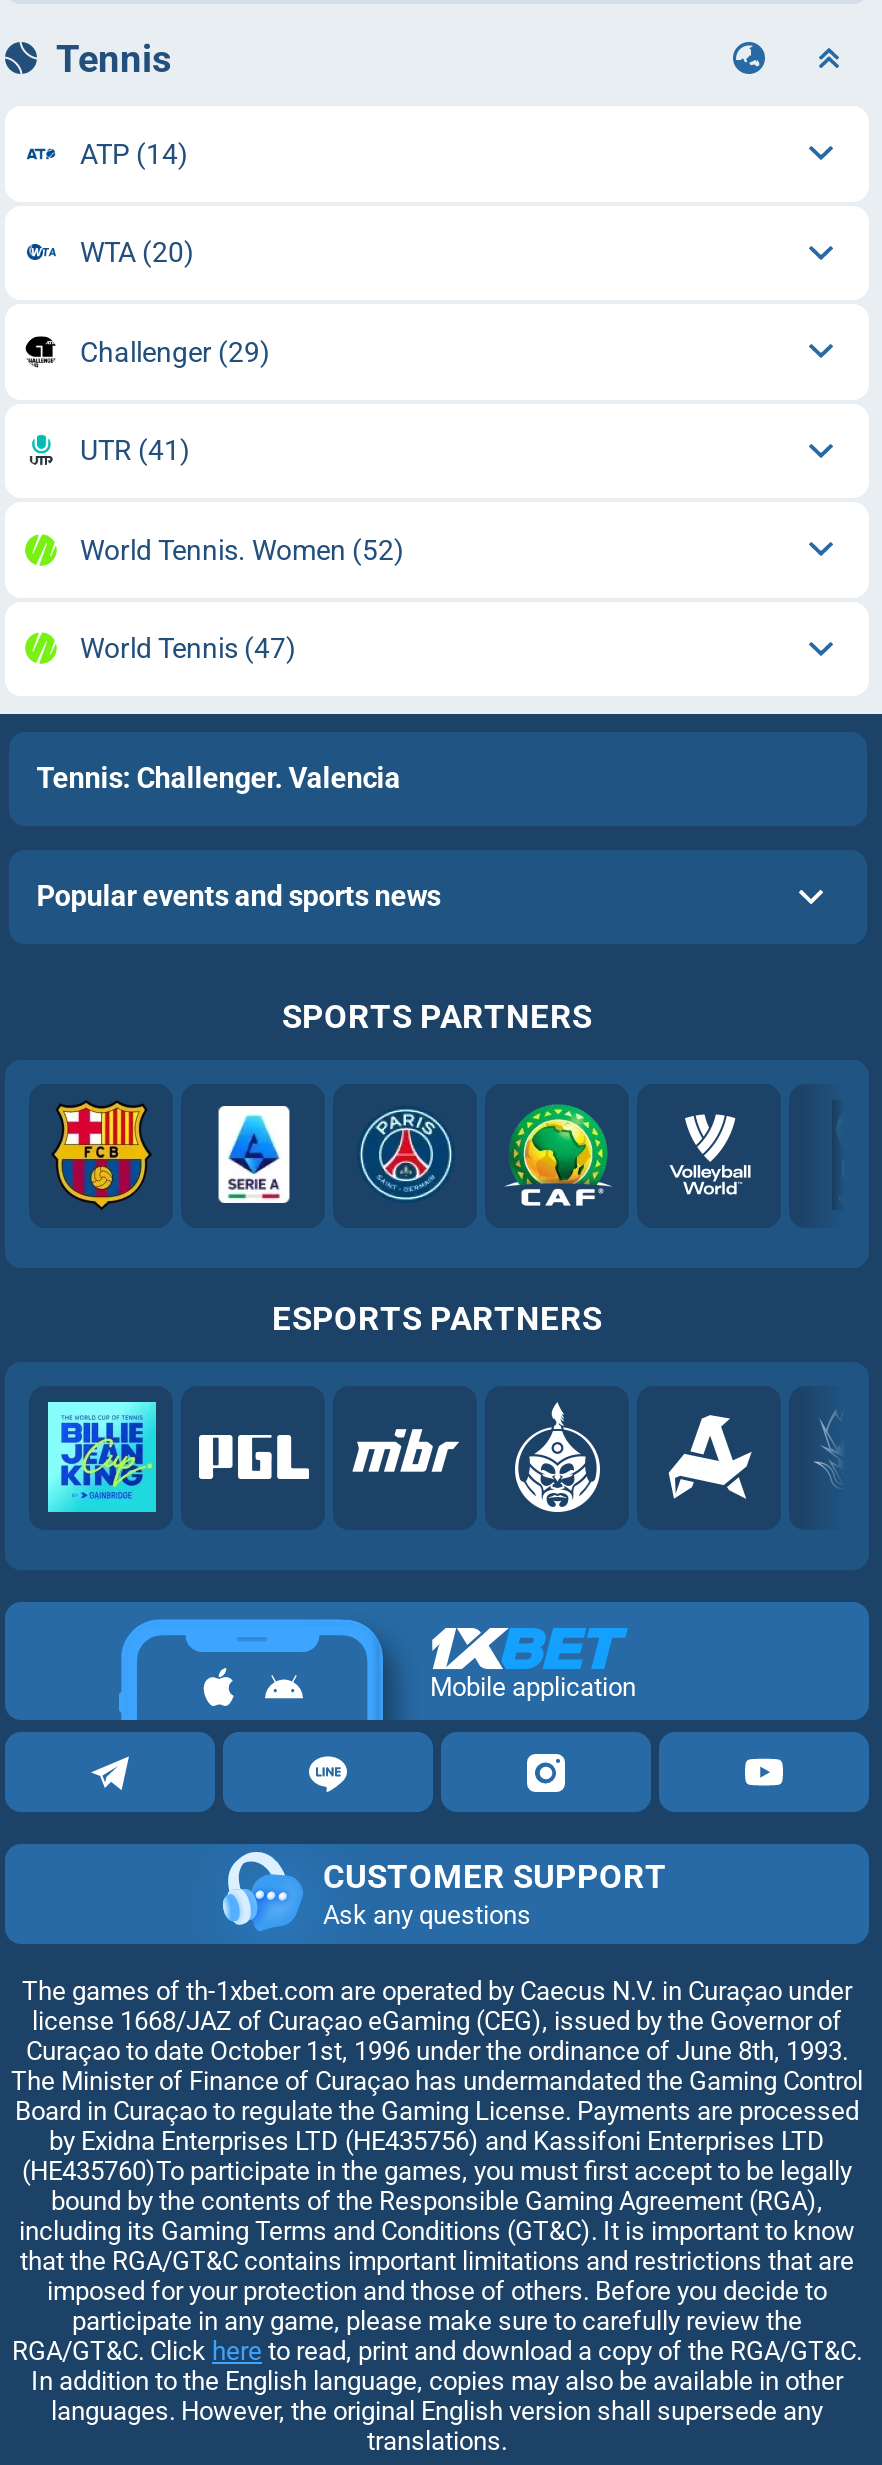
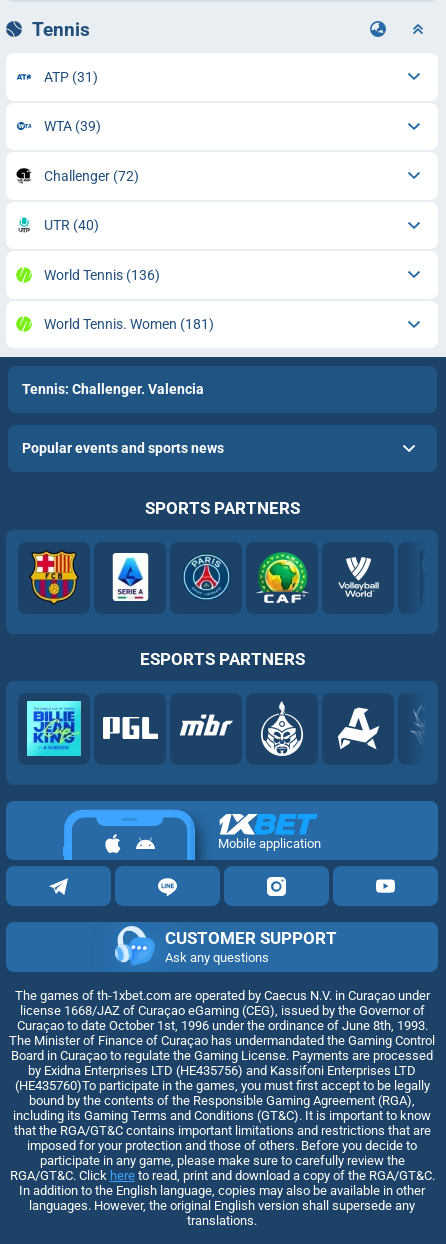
- ATP (14)
+ ATP (31)

- WTA (20)
+ WTA (39)

- Challenger (29)
+ Challenger (72)

- UTR (41)
+ UTR (40)

- World Tennis. Women (52)
+ World Tennis (136)

- World Tennis (47)
+ World Tennis. Women (181)
